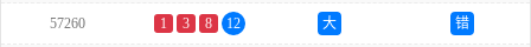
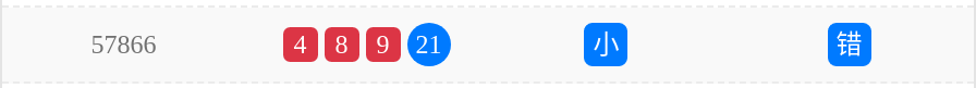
- 57260
- 1
- 3
+ 57866
+ 4

- 12
- 大
+ 9
+ 21
+ 小
